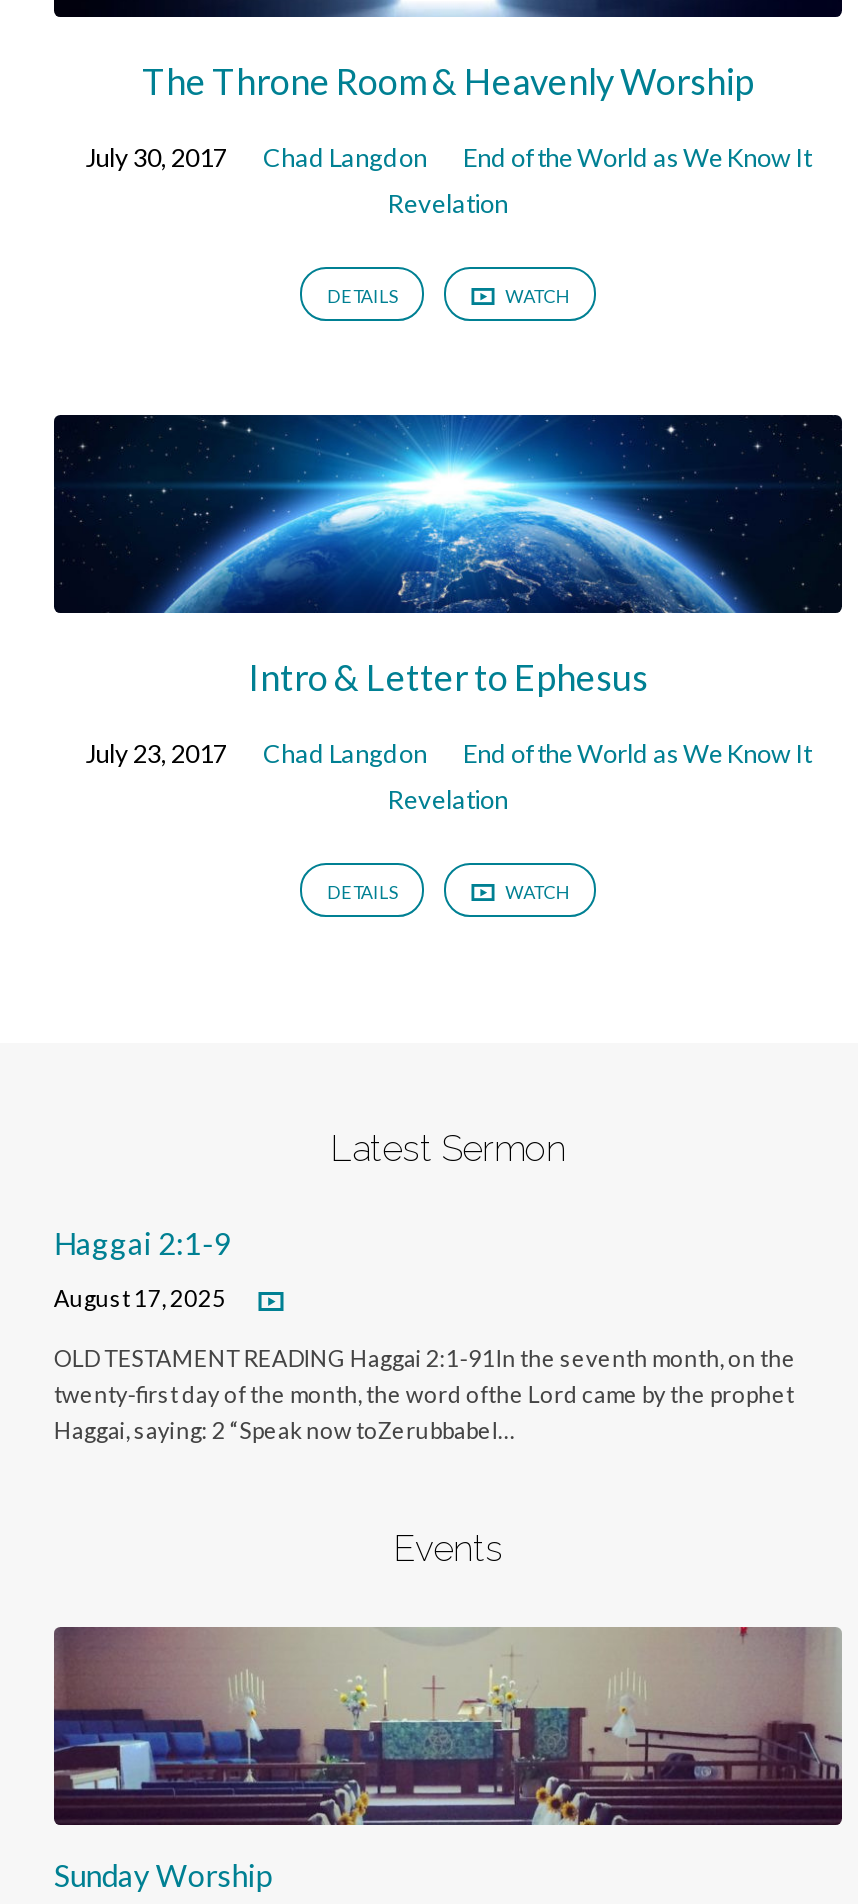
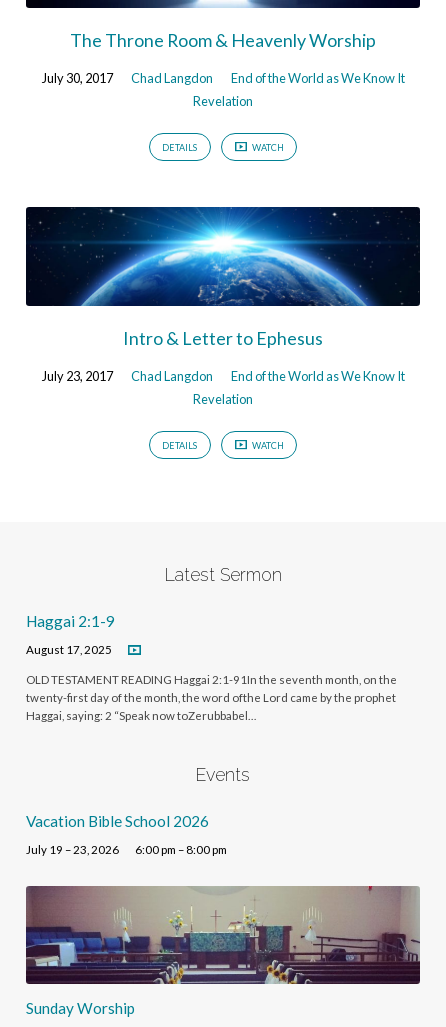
+ Vacation Bible School 2026
+ July 19 – 23, 2026
+ 6:00 pm – 8:00 pm
